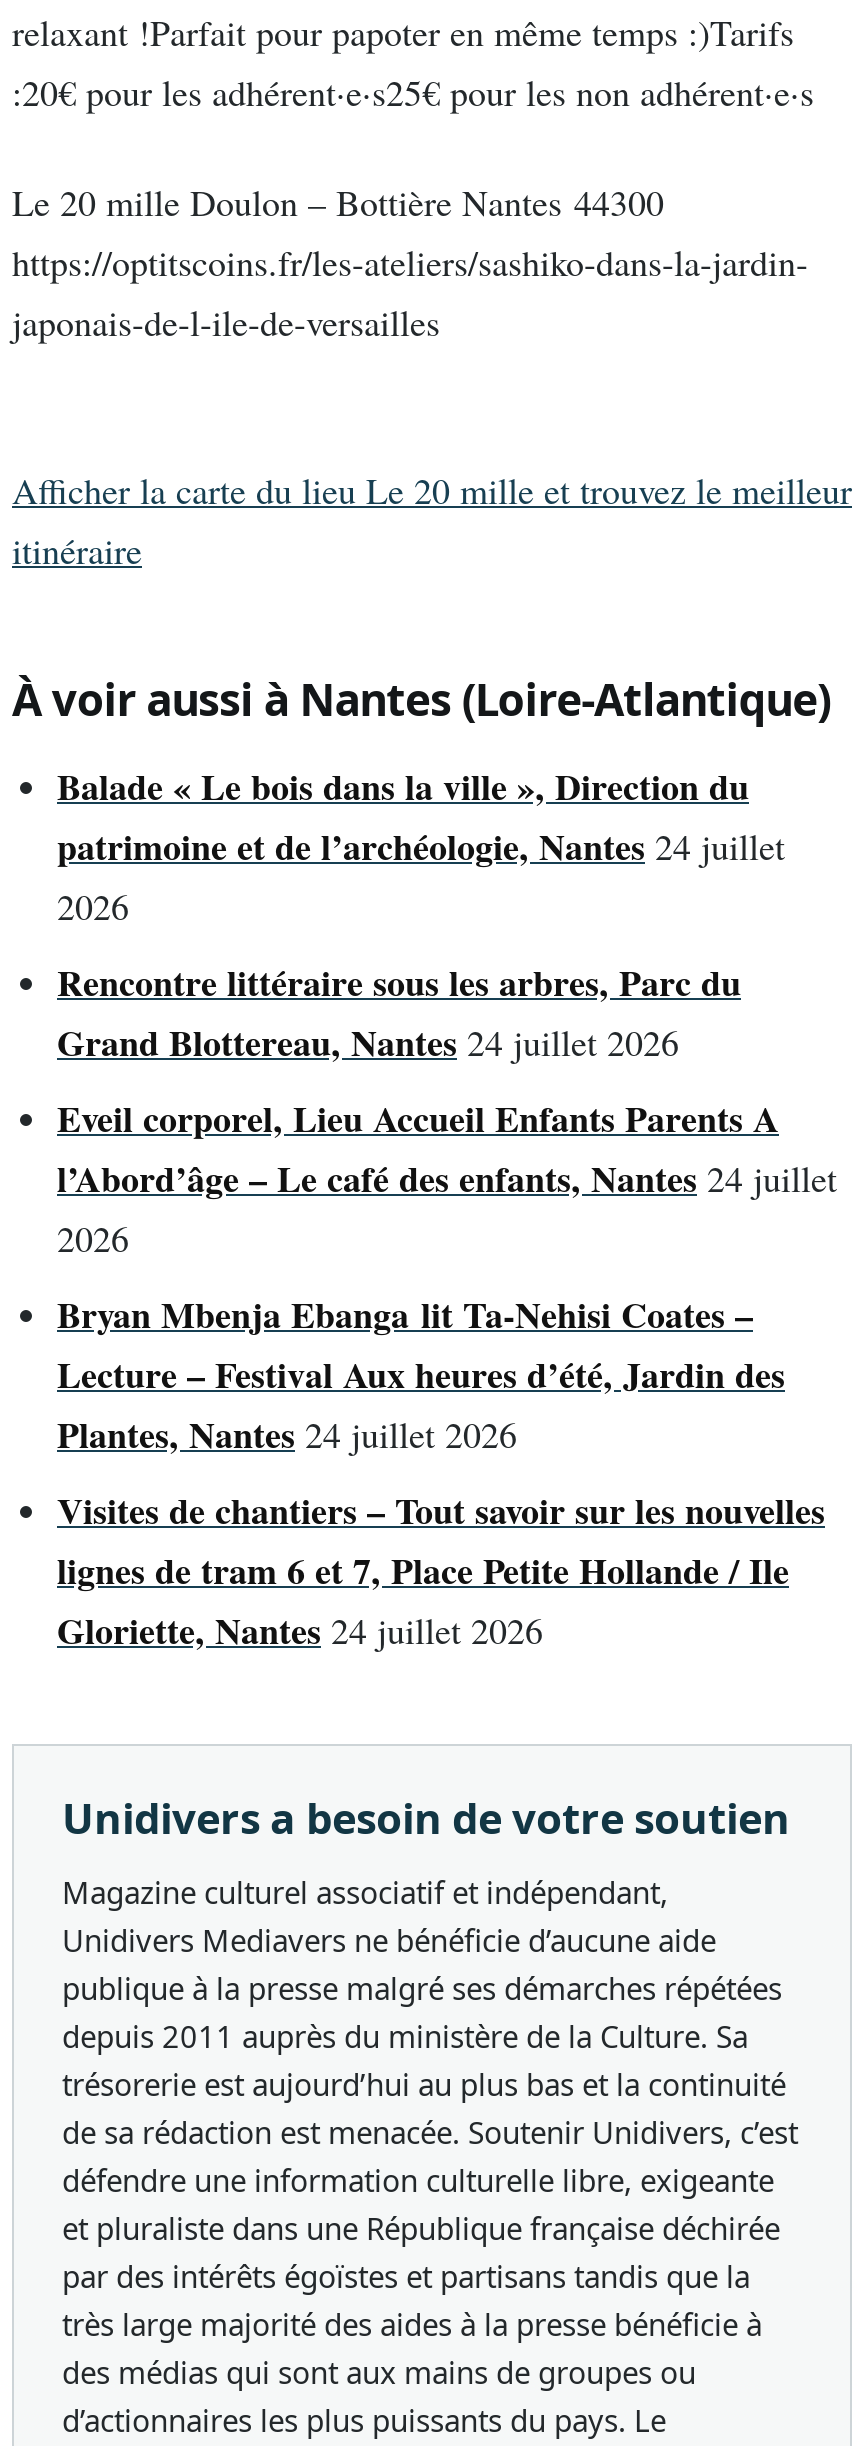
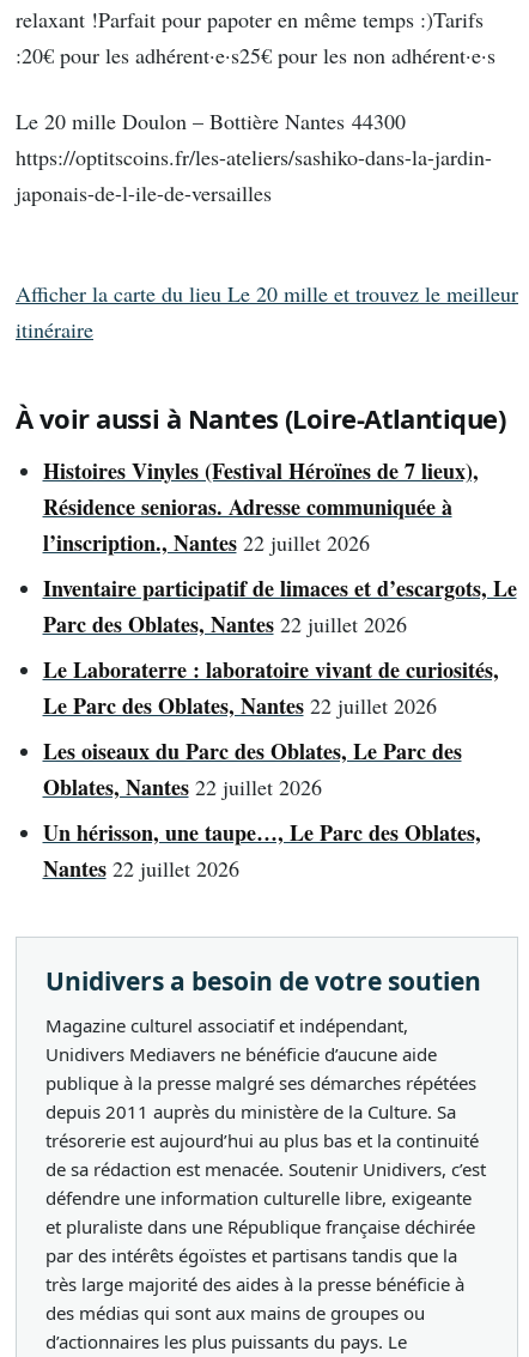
- Balade « Le bois dans la ville », Direction du
- patrimoine et de l’archéologie, Nantes 24 juillet
- 2026
+ Histoires Vinyles (Festival Héroïnes de 7 lieux),
+ Résidence senioras. Adresse communiquée à
+ l’inscription., Nantes 22 juillet 2026

- Rencontre littéraire sous les arbres, Parc du
- Grand Blottereau, Nantes 24 juillet 2026
+ Inventaire participatif de limaces et d’escargots, Le
+ Parc des Oblates, Nantes 22 juillet 2026

- Eveil corporel, Lieu Accueil Enfants Parents A
- l’Abord’âge – Le café des enfants, Nantes 24 juillet
- 2026
+ Le Laboraterre : laboratoire vivant de curiosités,
+ Le Parc des Oblates, Nantes 22 juillet 2026

- Bryan Mbenja Ebanga lit Ta-Nehisi Coates –
- Lecture – Festival Aux heures d’été, Jardin des
- Plantes, Nantes 24 juillet 2026
+ Les oiseaux du Parc des Oblates, Le Parc des
+ Oblates, Nantes 22 juillet 2026

- Visites de chantiers – Tout savoir sur les nouvelles
- lignes de tram 6 et 7, Place Petite Hollande / Ile
- Gloriette, Nantes 24 juillet 2026
+ Un hérisson, une taupe…, Le Parc des Oblates,
+ Nantes 22 juillet 2026
